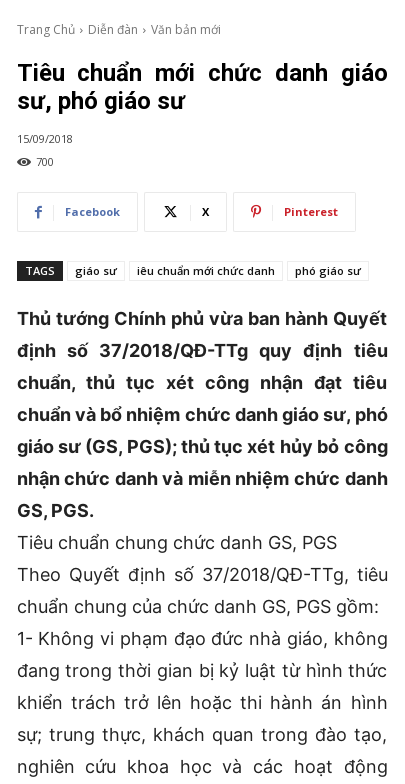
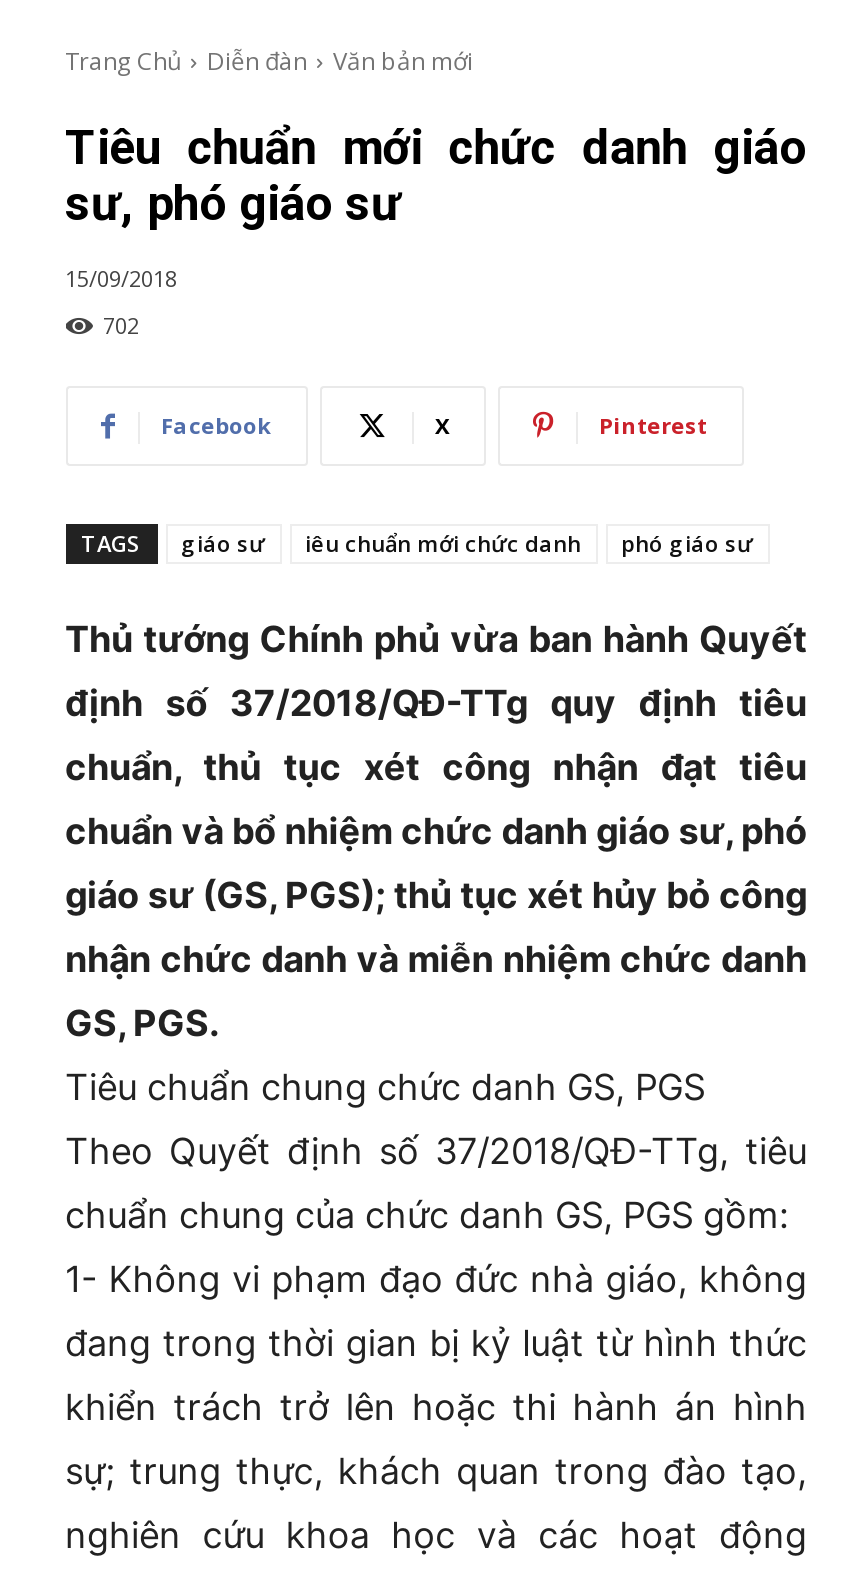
- 700
+ 702
